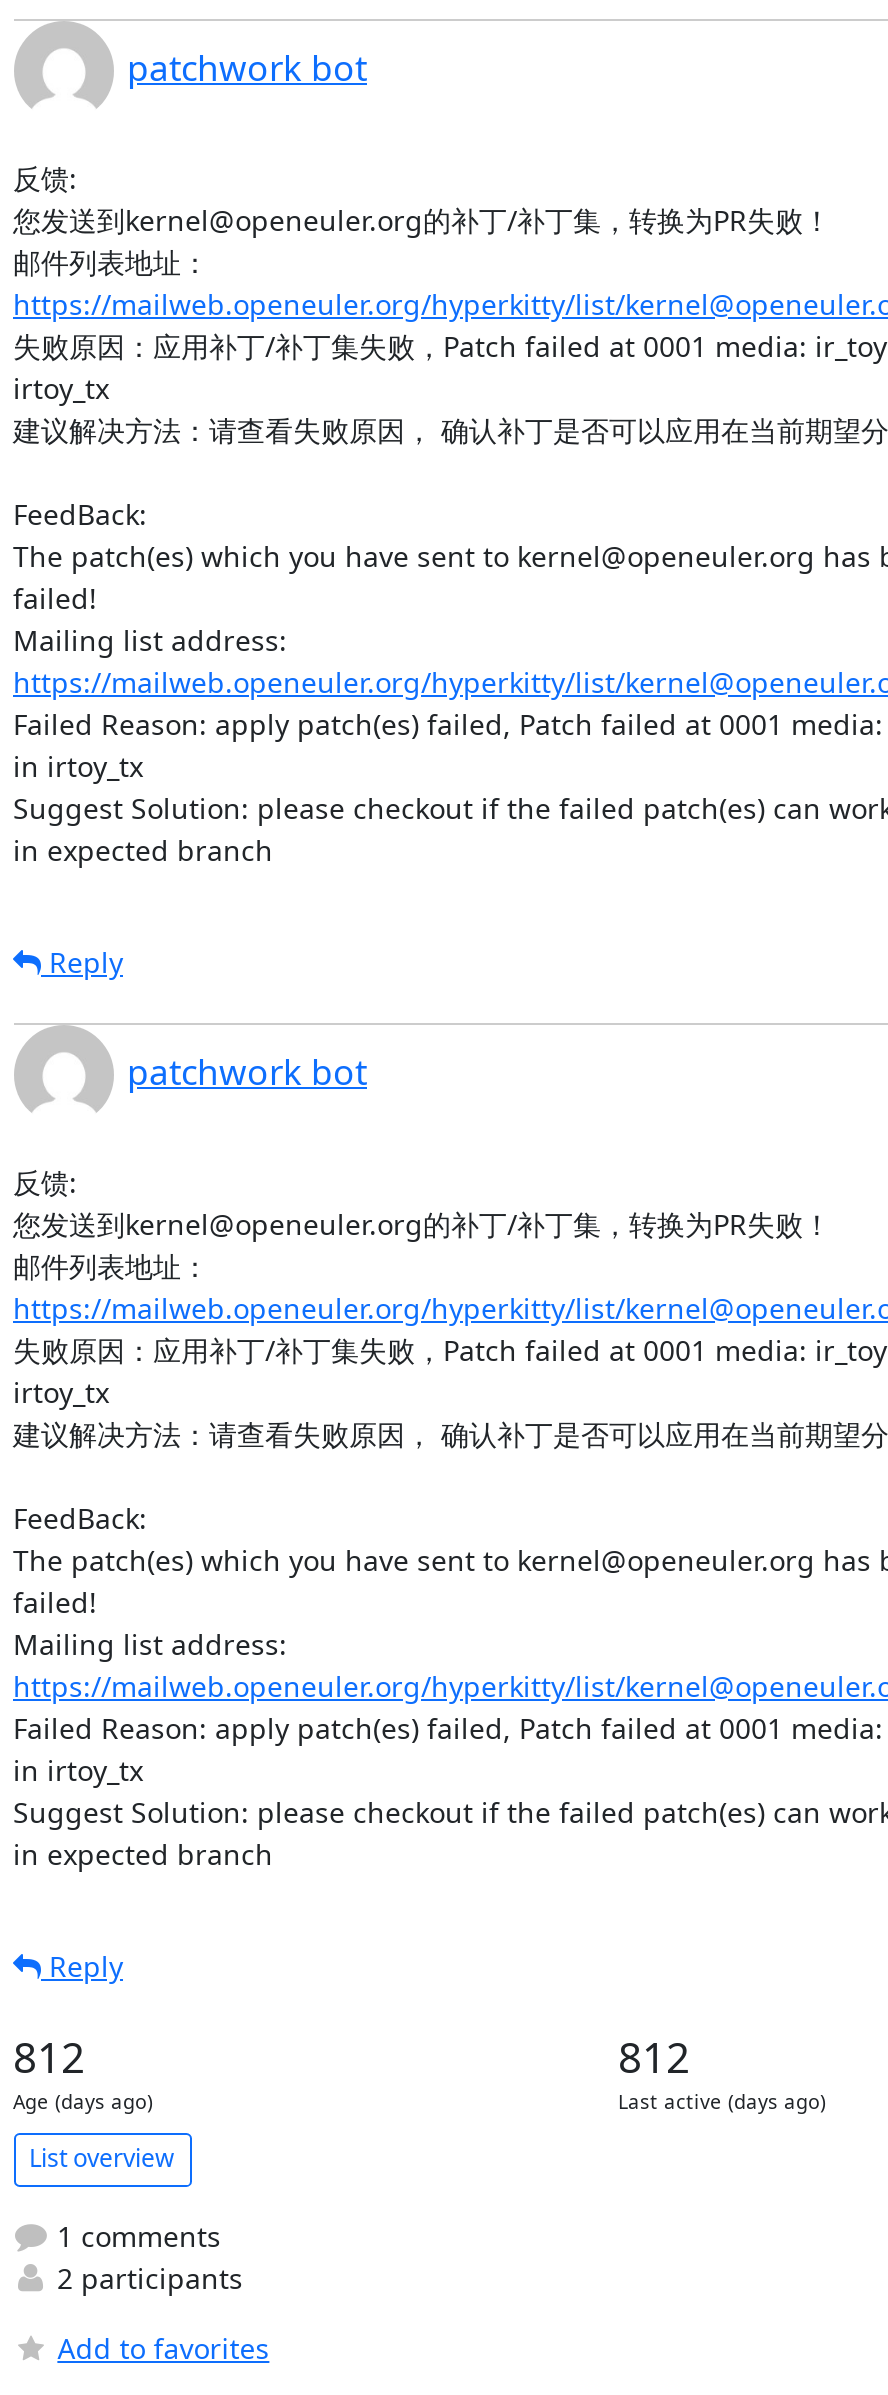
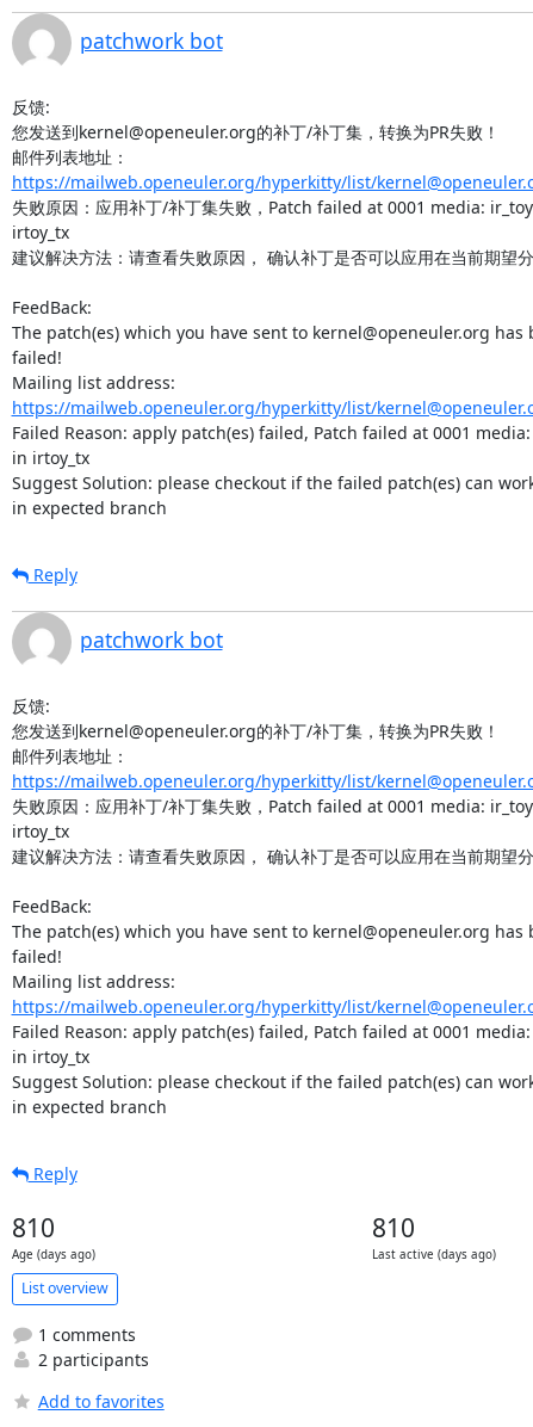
- 812
+ 810

- 812
+ 810
